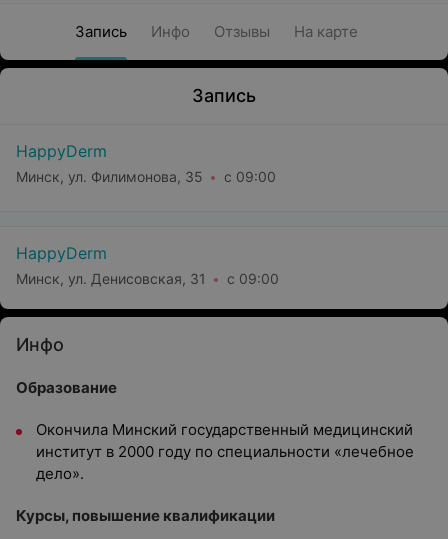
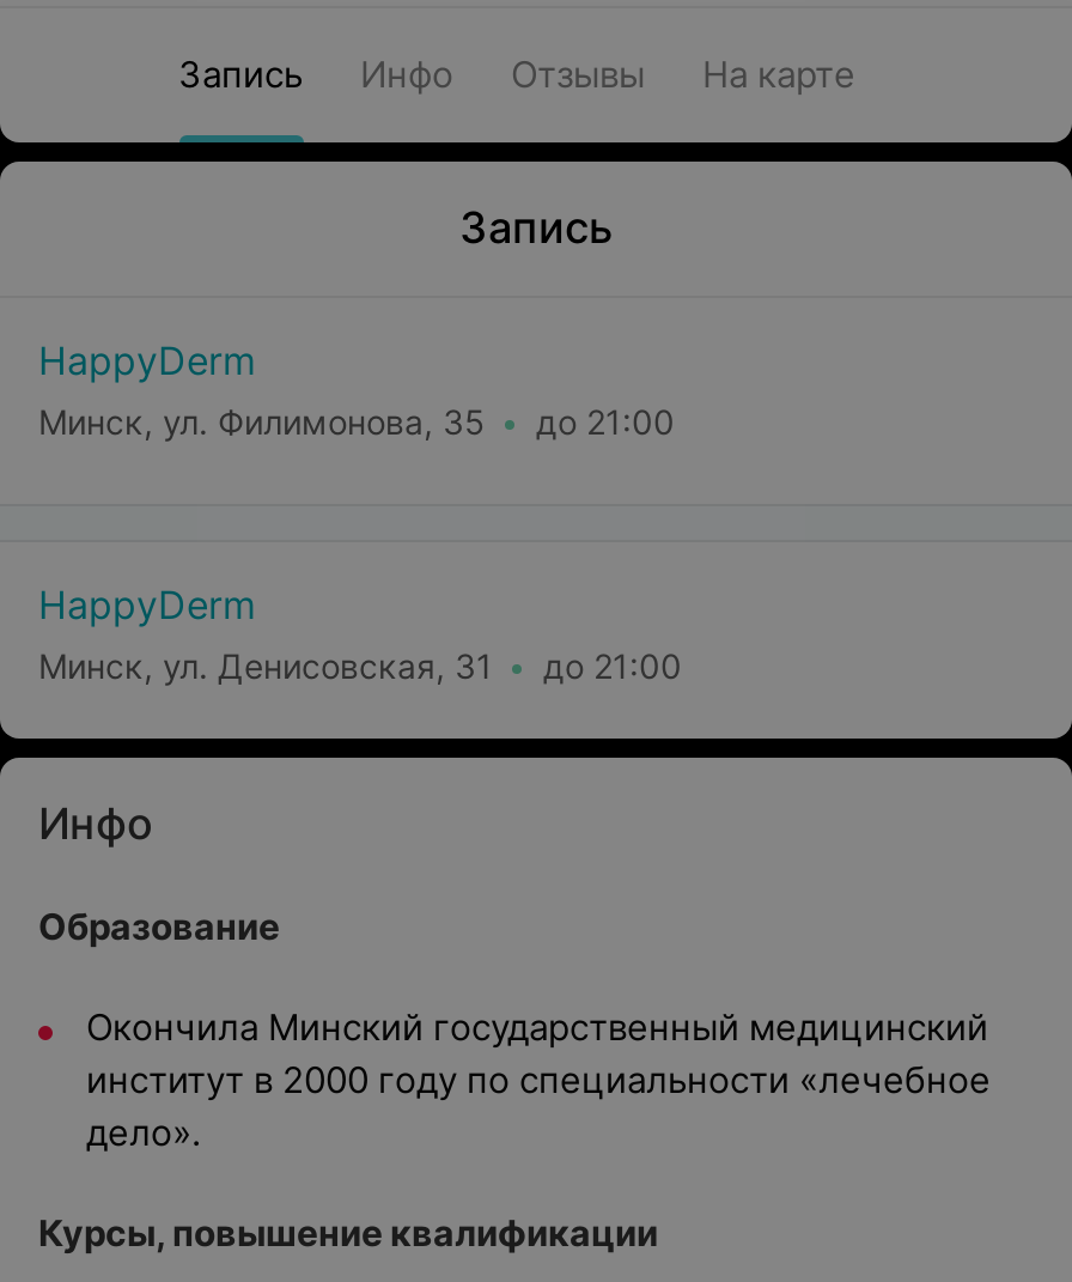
- Минск, ул. Филимонова, 35 с 09:00
+ Минск, ул. Филимонова, 35 до 21:00

- Минск, ул. Денисовская, 31 с 09:00
+ Минск, ул. Денисовская, 31 до 21:00
